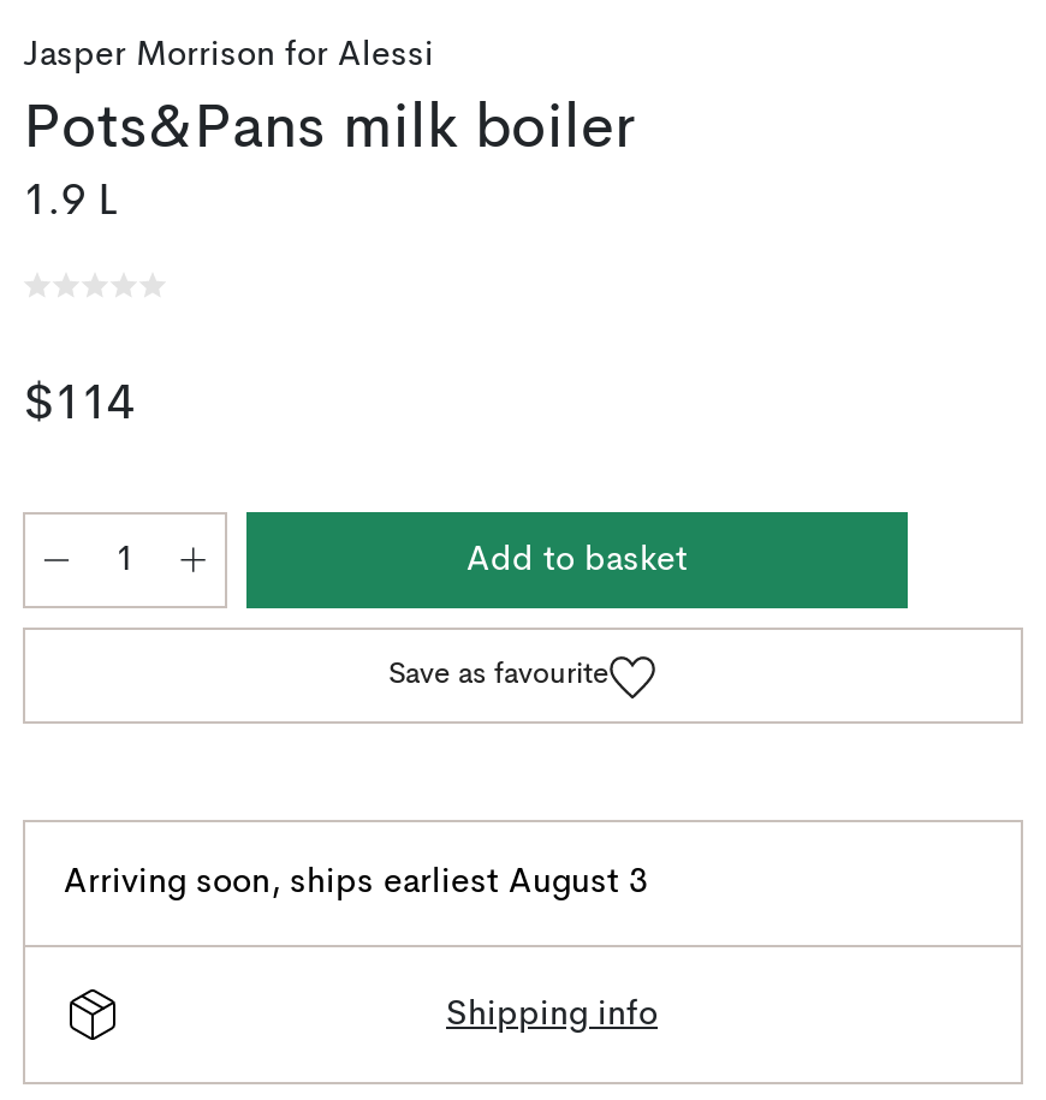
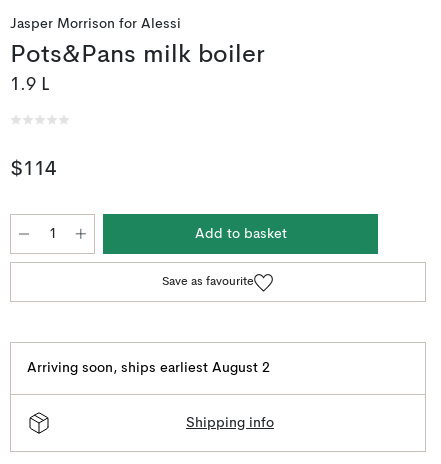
- Arriving soon, ships earliest August 3
+ Arriving soon, ships earliest August 2
